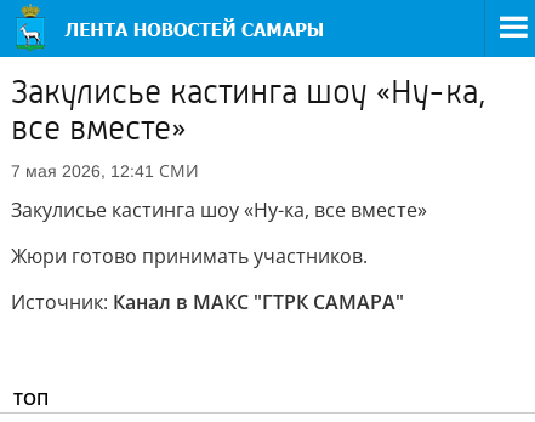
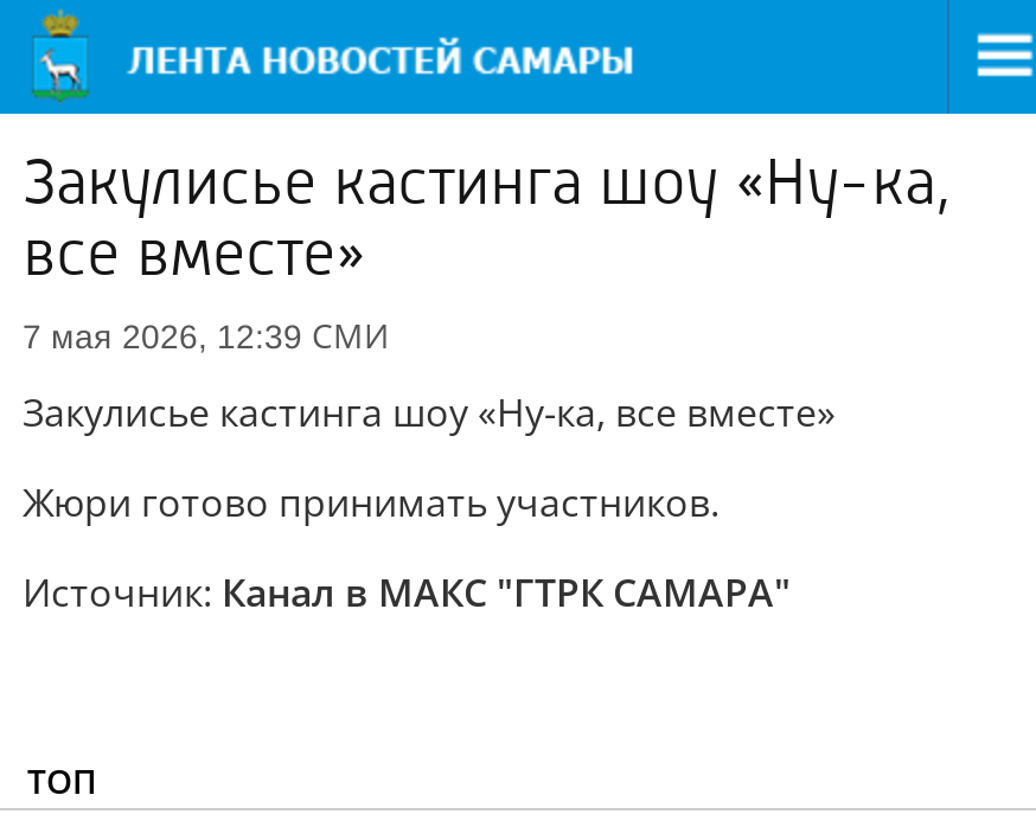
- 7 мая 2026, 12:41 СМИ
+ 7 мая 2026, 12:39 СМИ
